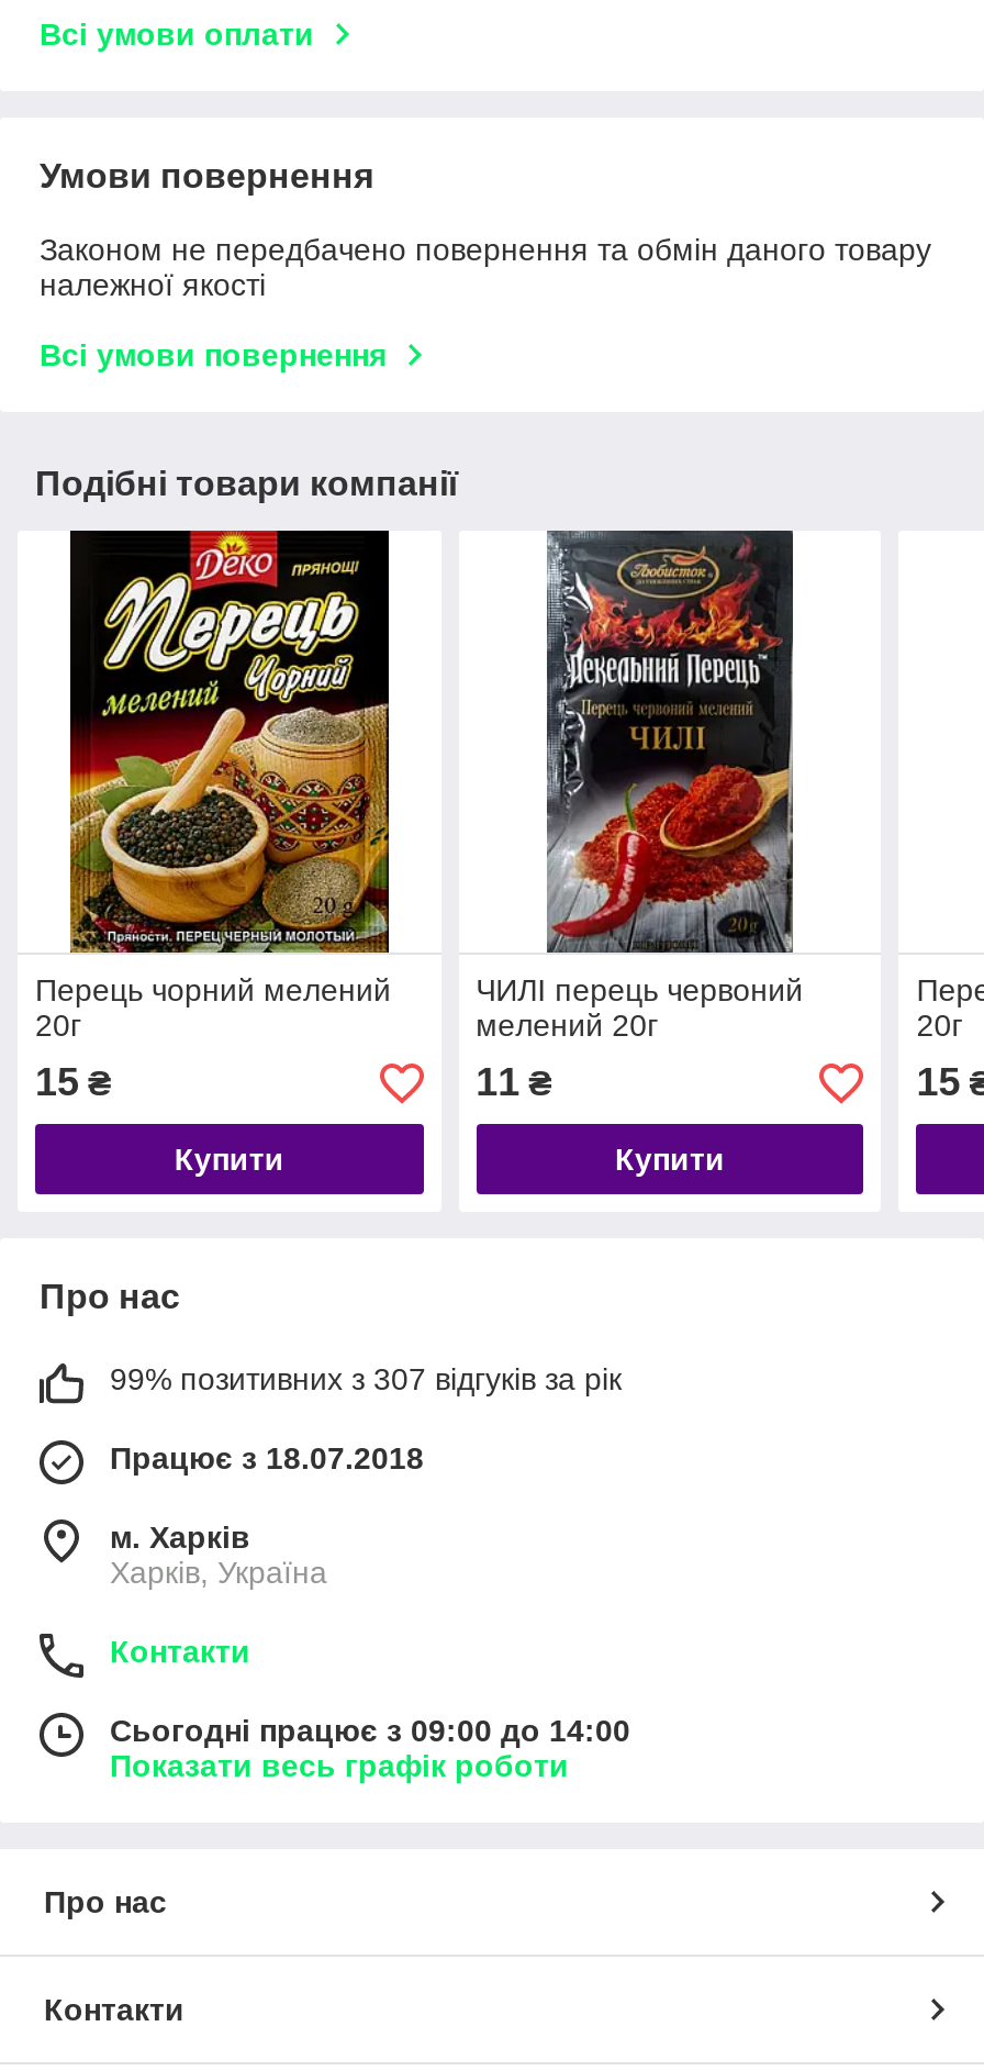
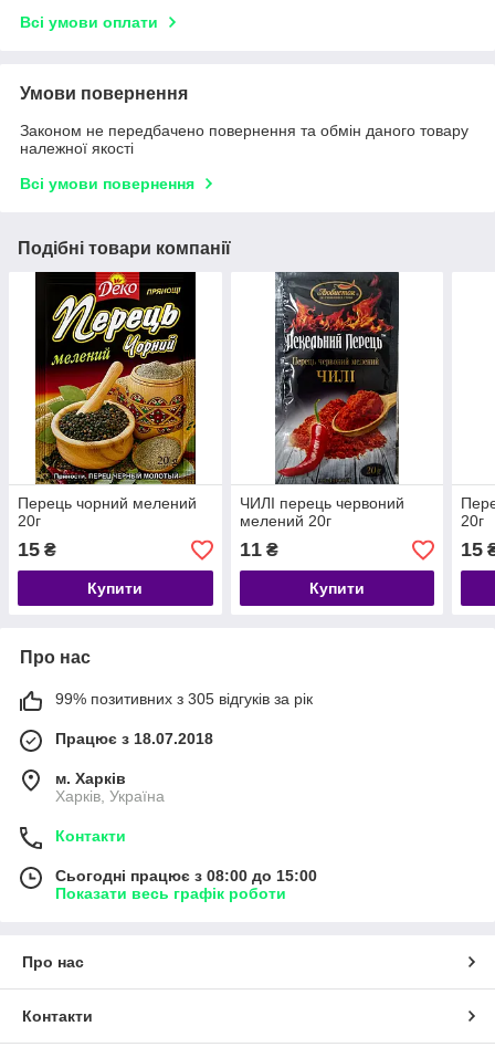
- 99% позитивних з 307 відгуків за рік
+ 99% позитивних з 305 відгуків за рік

- Сьогодні працює з 09:00 до 14:00
+ Сьогодні працює з 08:00 до 15:00
